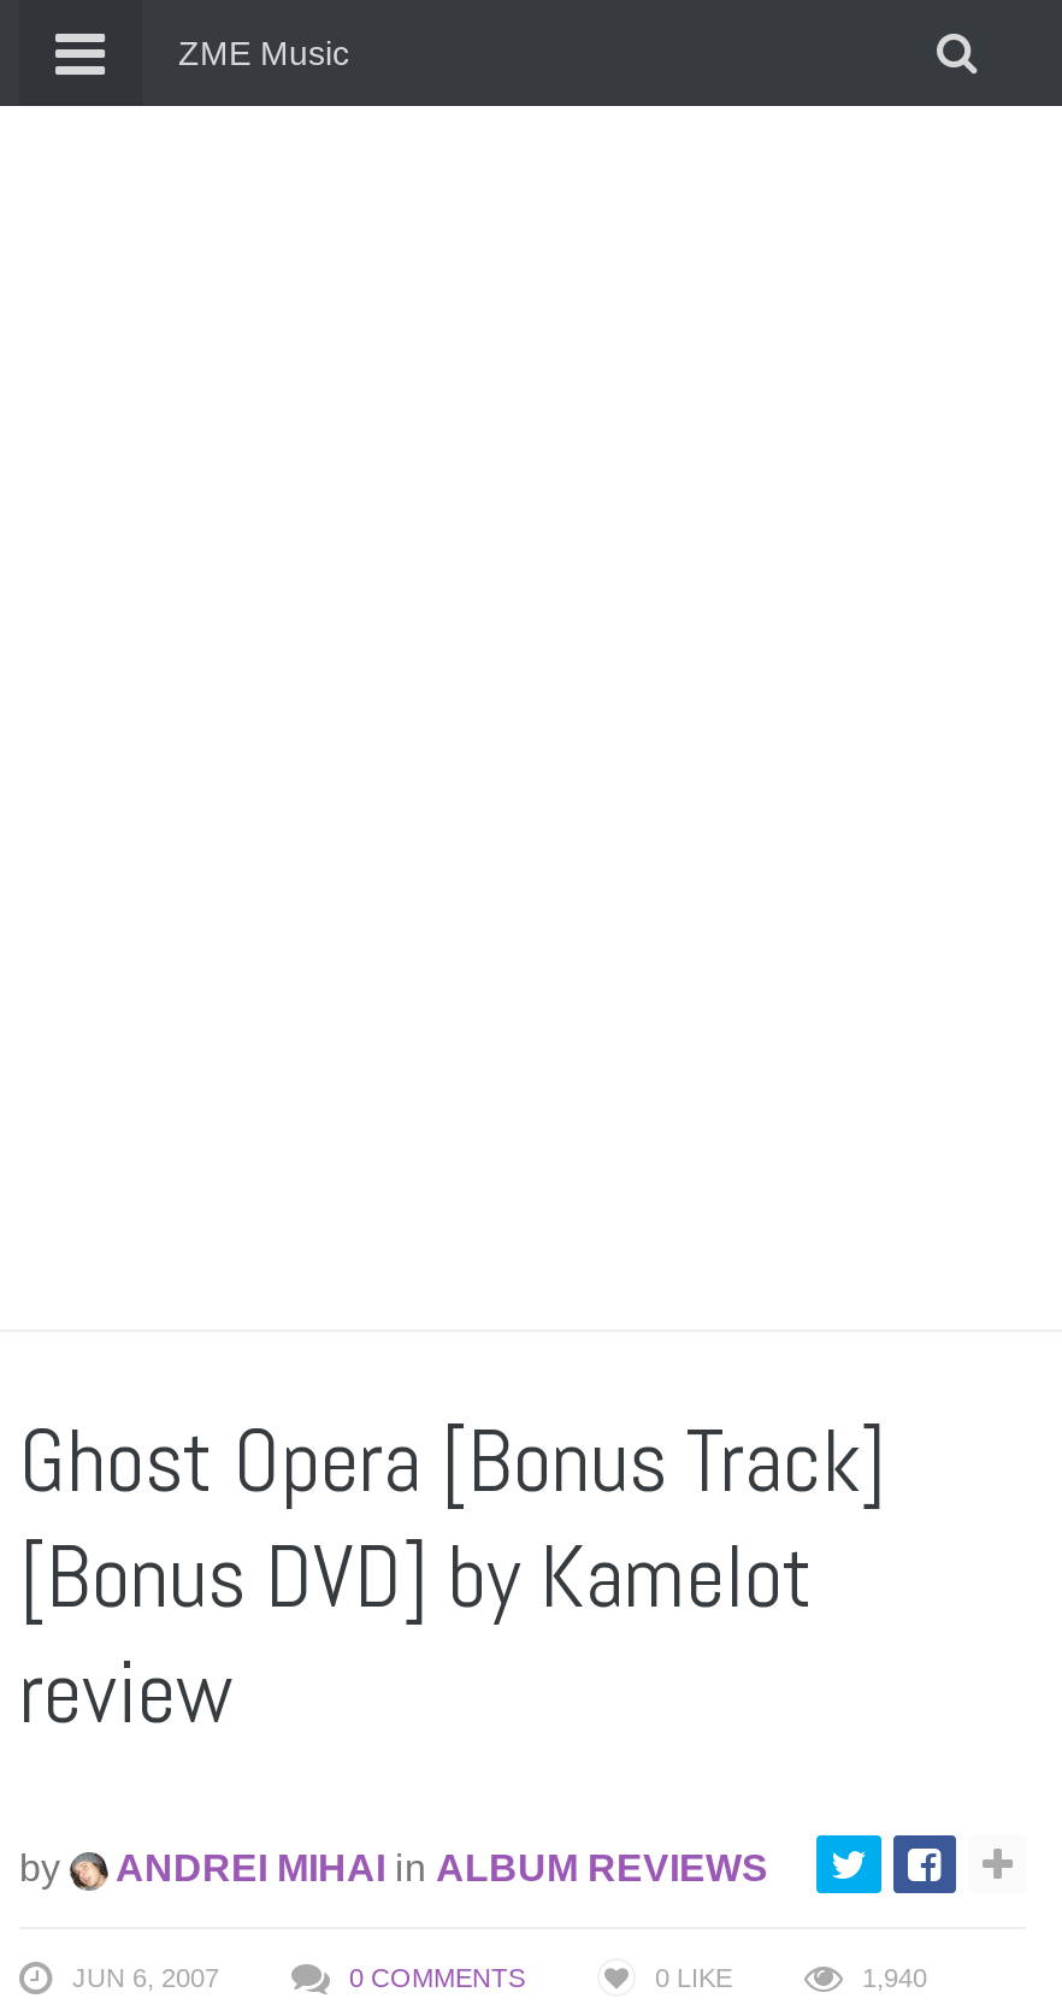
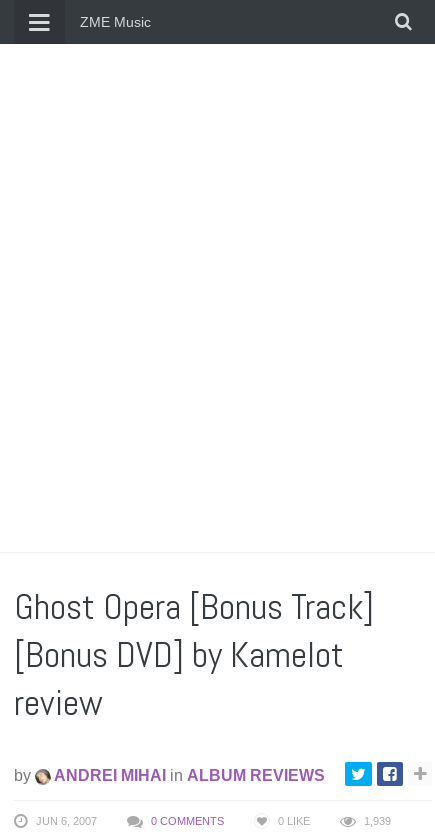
- 1,940
+ 1,939
